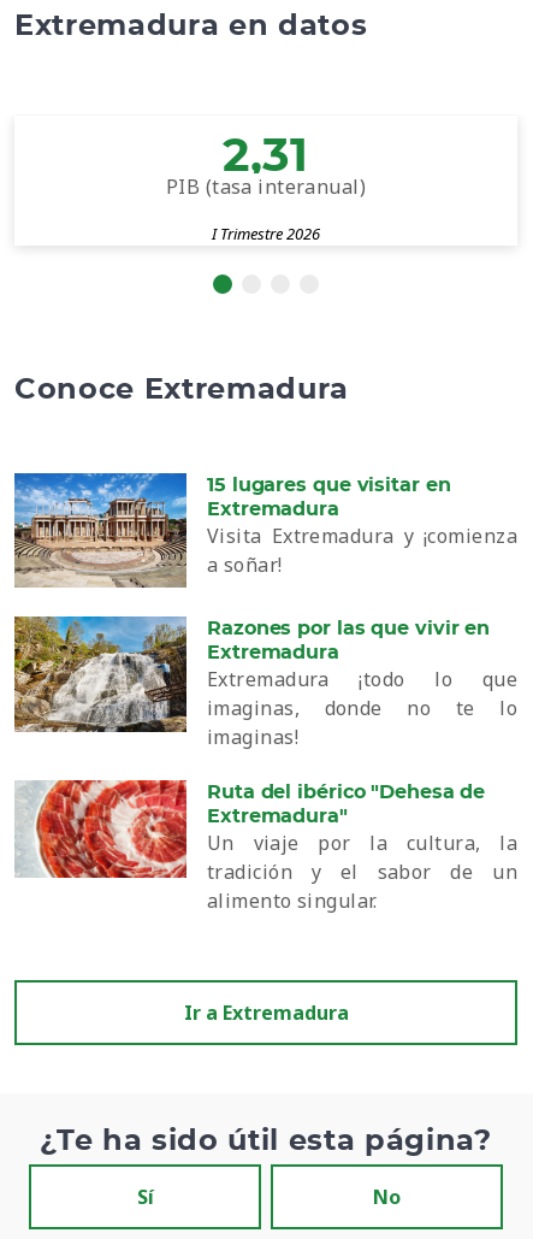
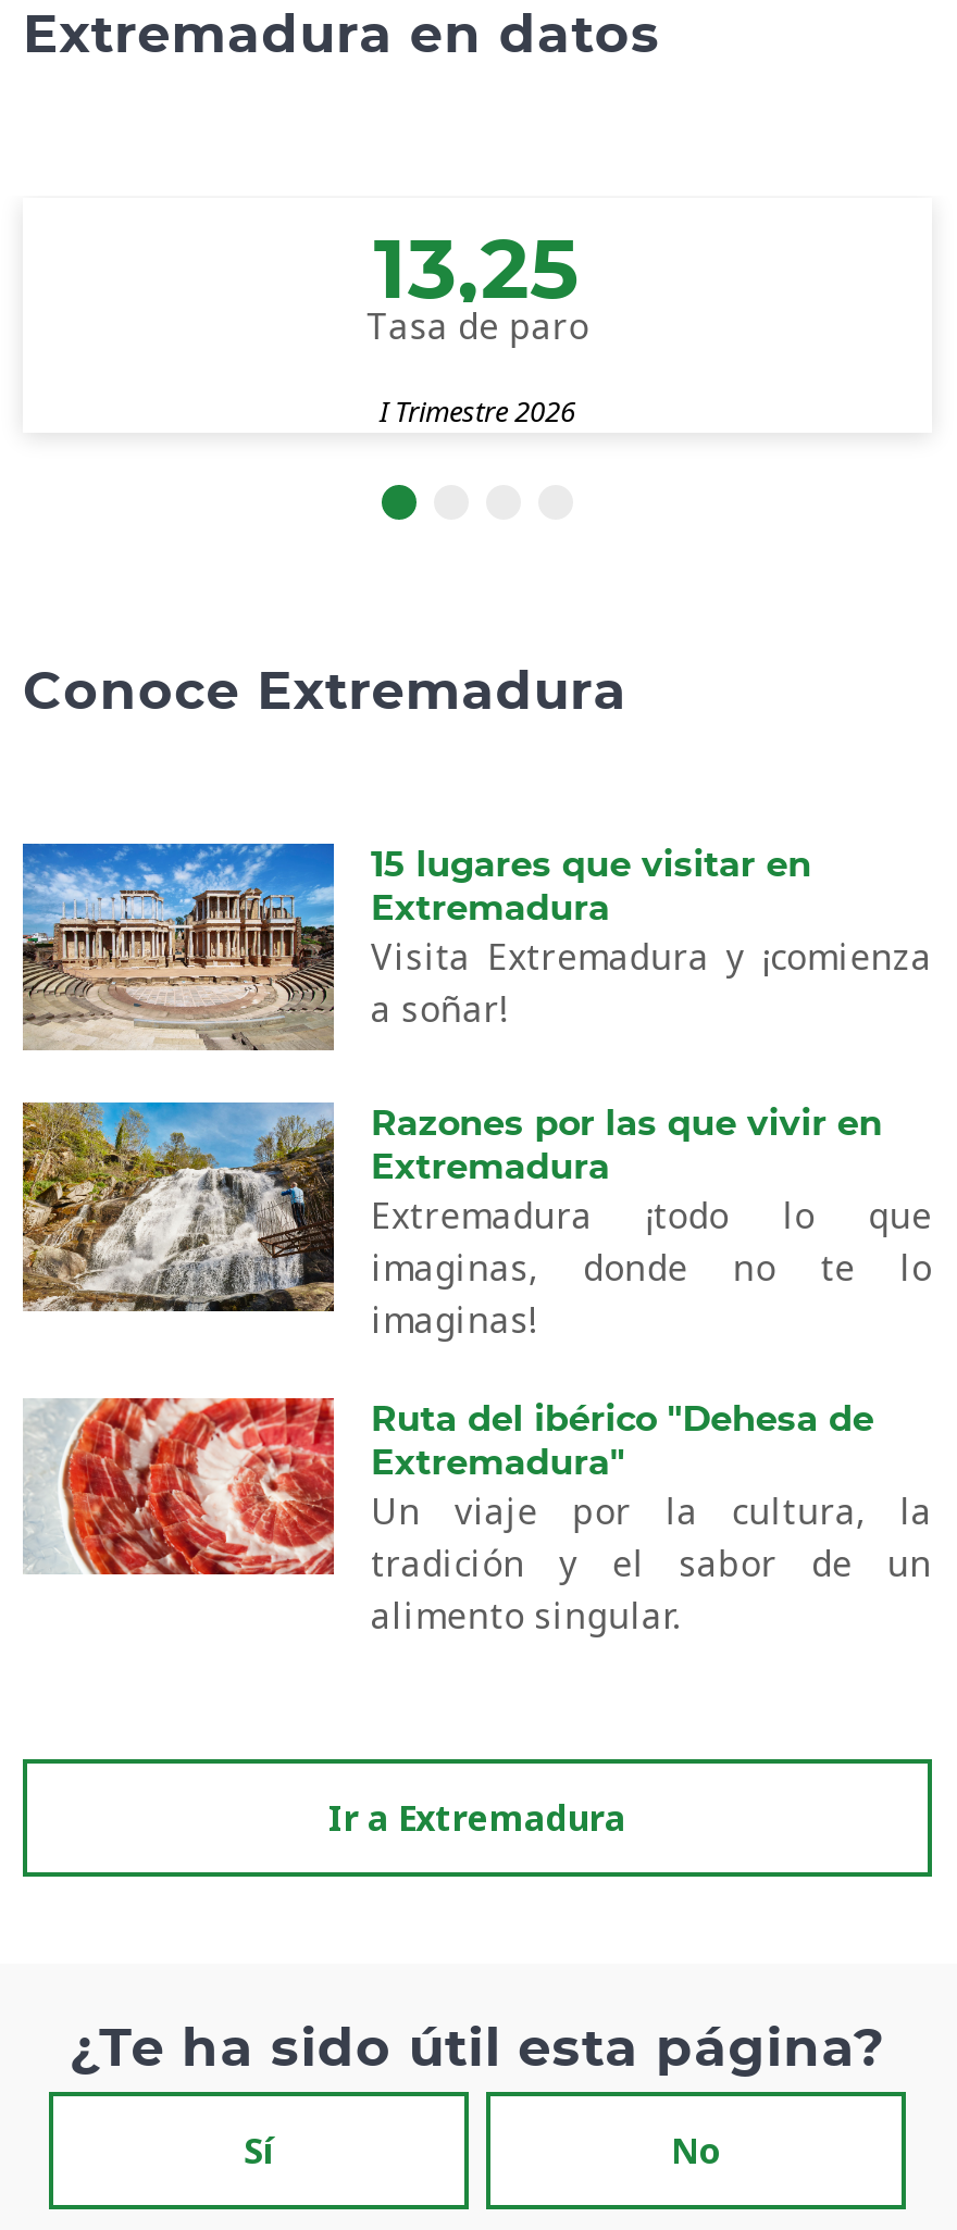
- 2,31
- PIB (tasa interanual)
+ 13,25
+ Tasa de paro
